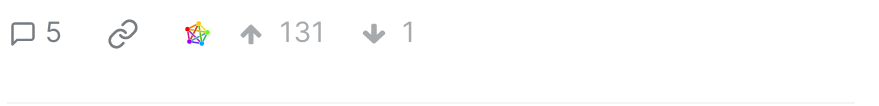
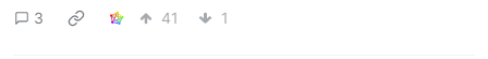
- 5
+ 3

- 131
+ 41
